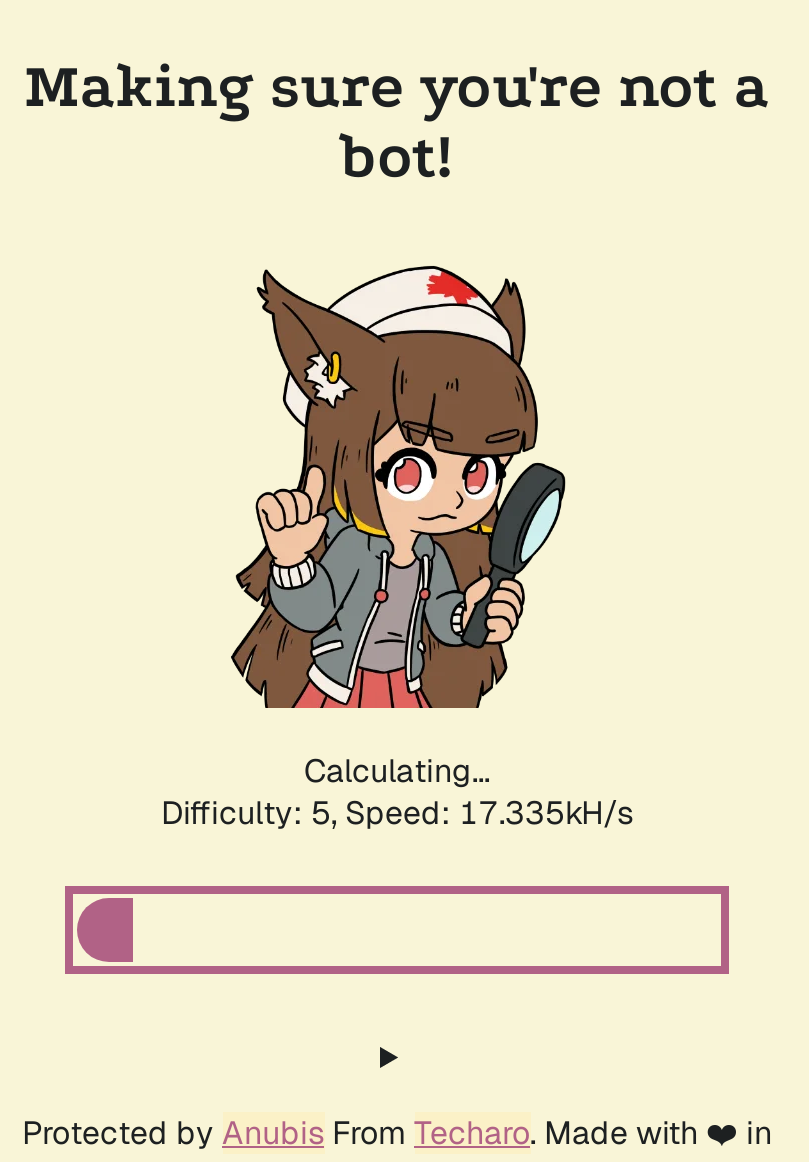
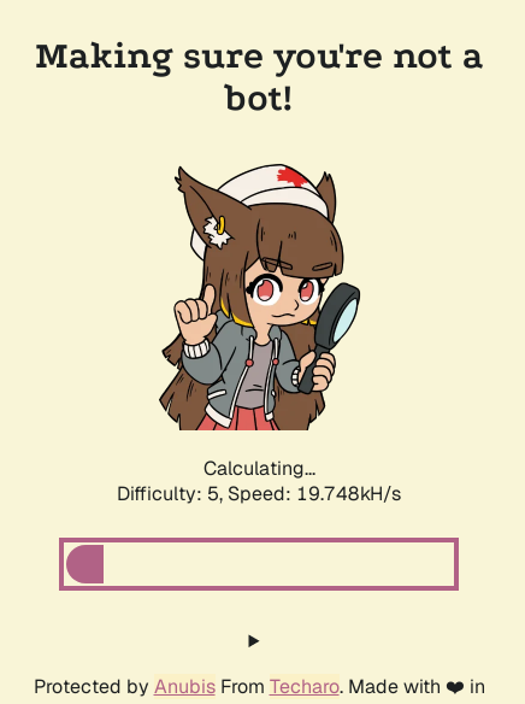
- Difficulty: 5, Speed: 17.335kH/s
+ Difficulty: 5, Speed: 19.748kH/s
